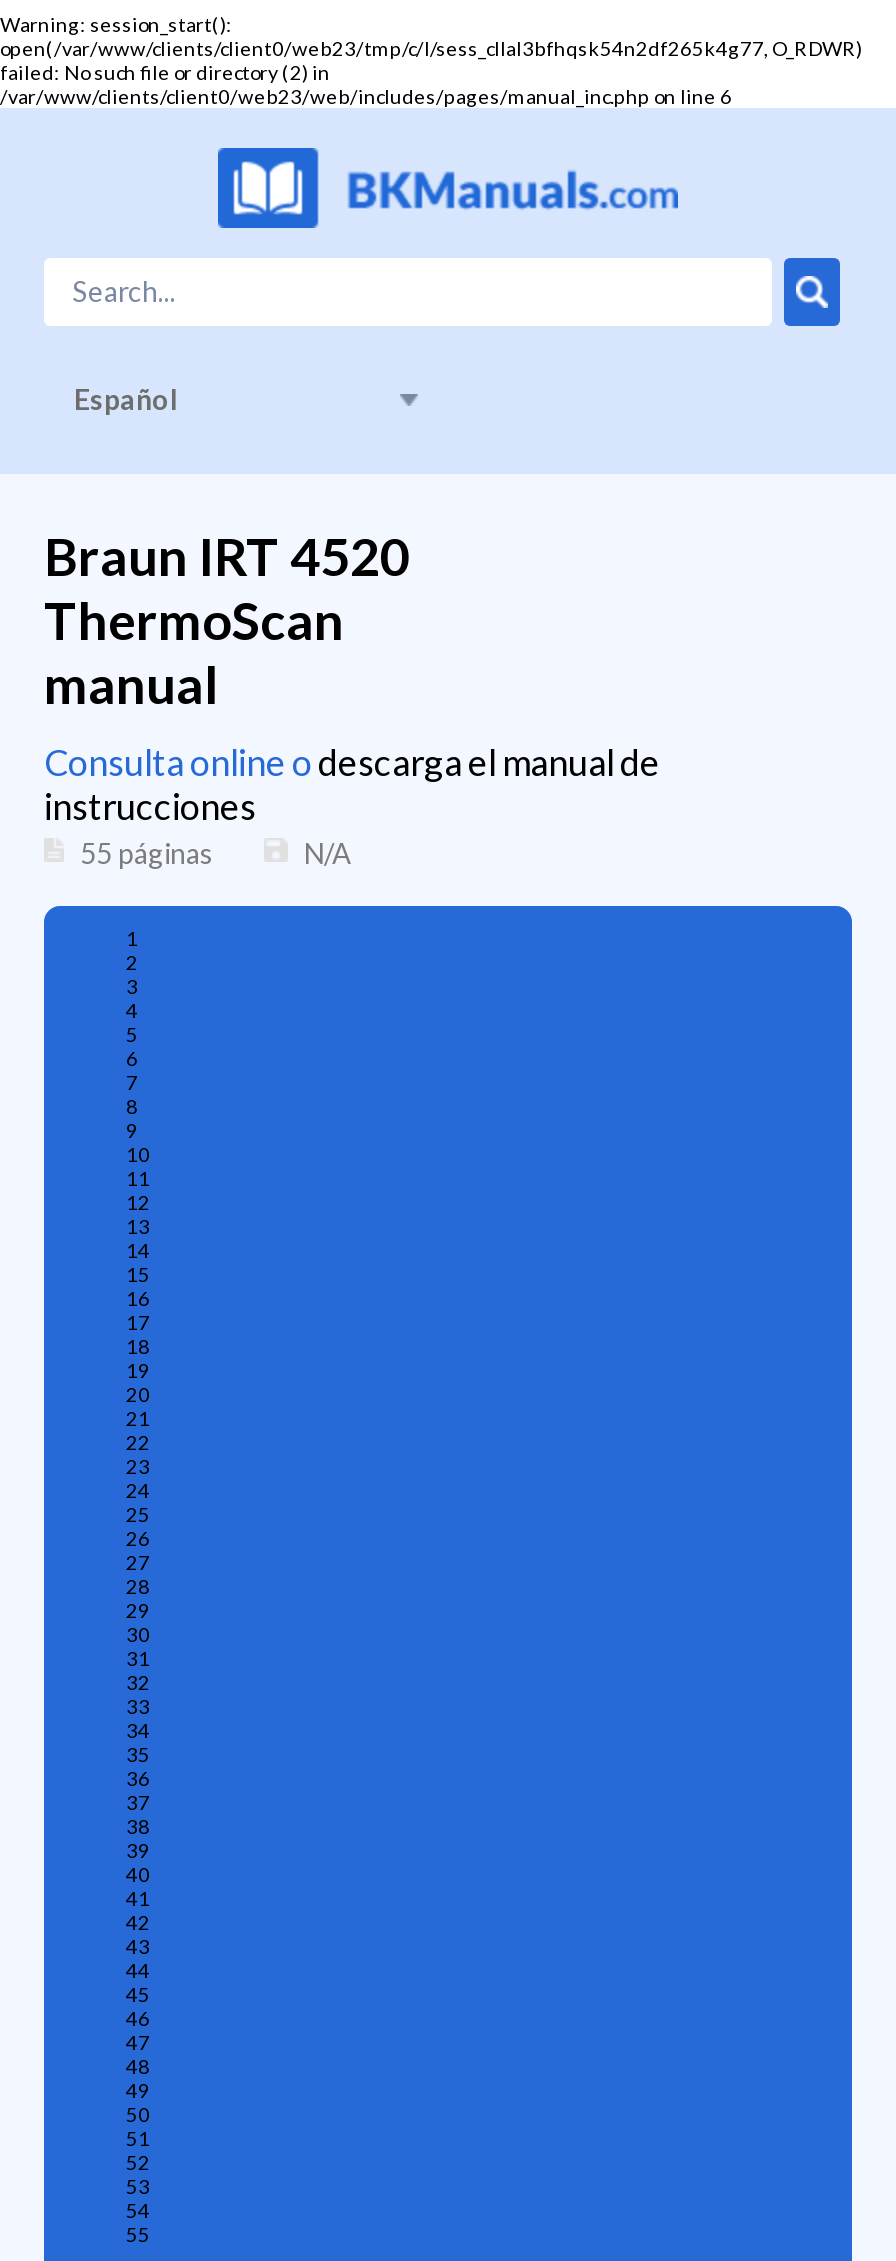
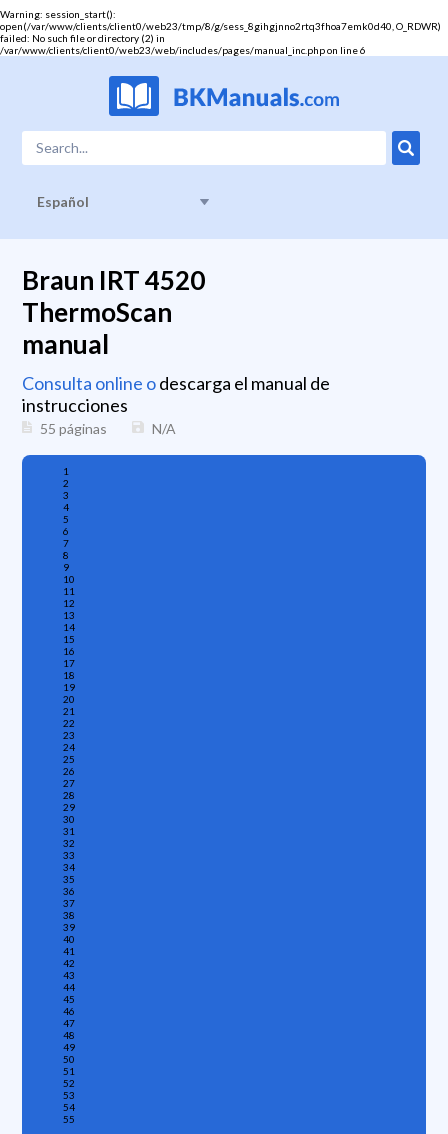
- open(/var/www/clients/client0/web23/tmp/c/l/sess_cllal3bfhqsk54n2df265k4g77, O_RDWR)
+ open(/var/www/clients/client0/web23/tmp/8/g/sess_8gihgjnno2rtq3fhoa7emk0d40, O_RDWR)
